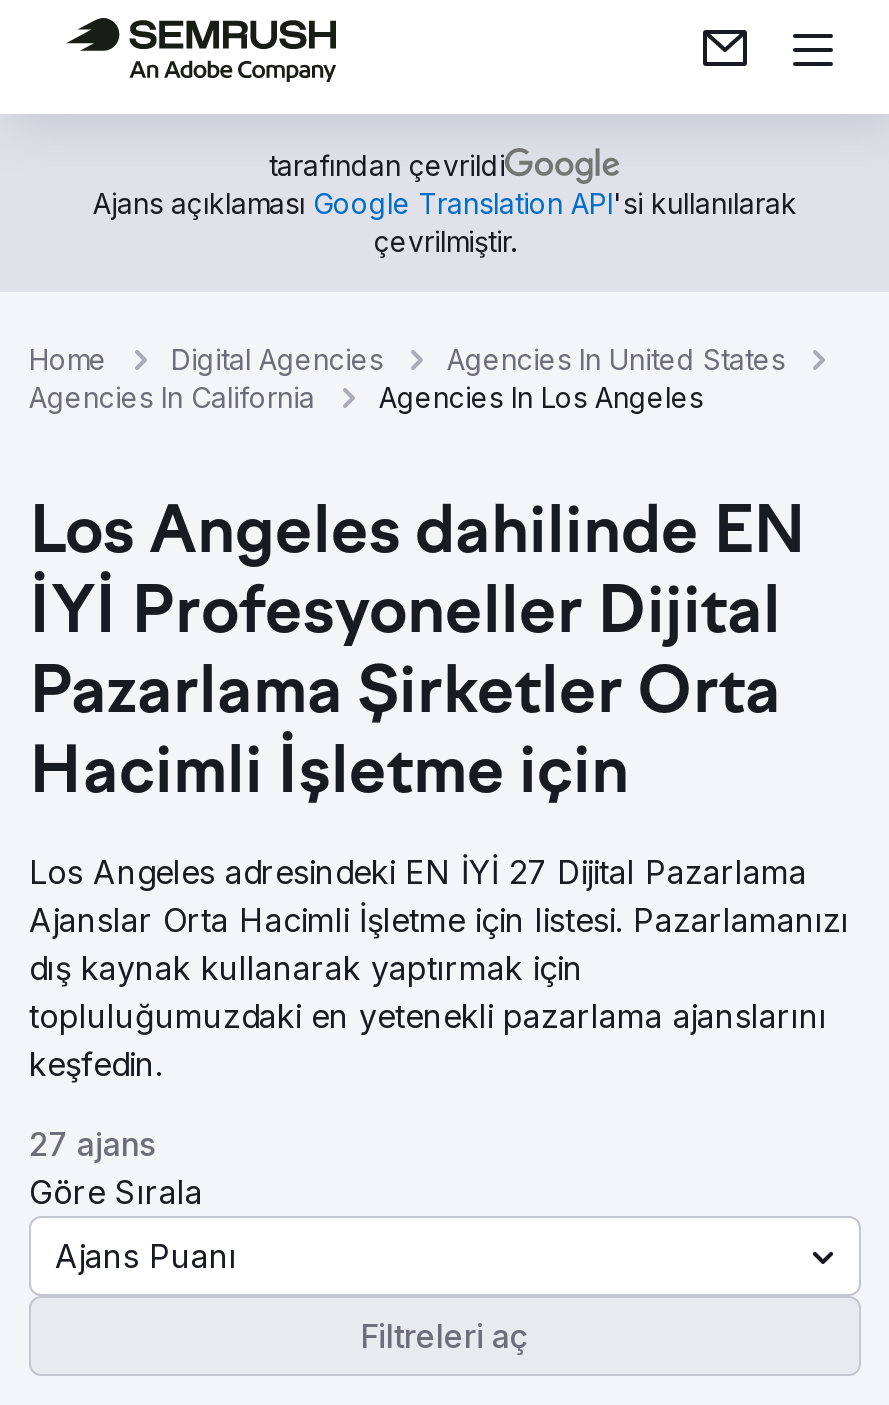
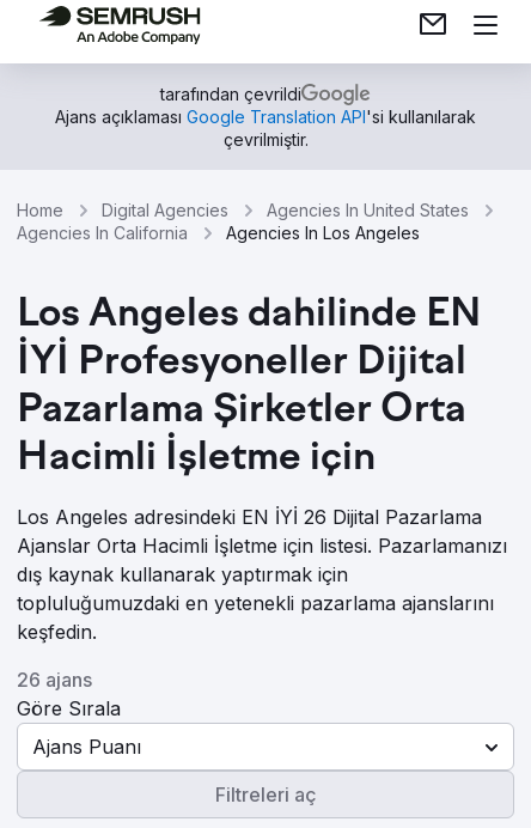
- Los Angeles adresindeki EN İYİ 27 Dijital Pazarlama
+ Los Angeles adresindeki EN İYİ 26 Dijital Pazarlama

- 27 ajans
+ 26 ajans
